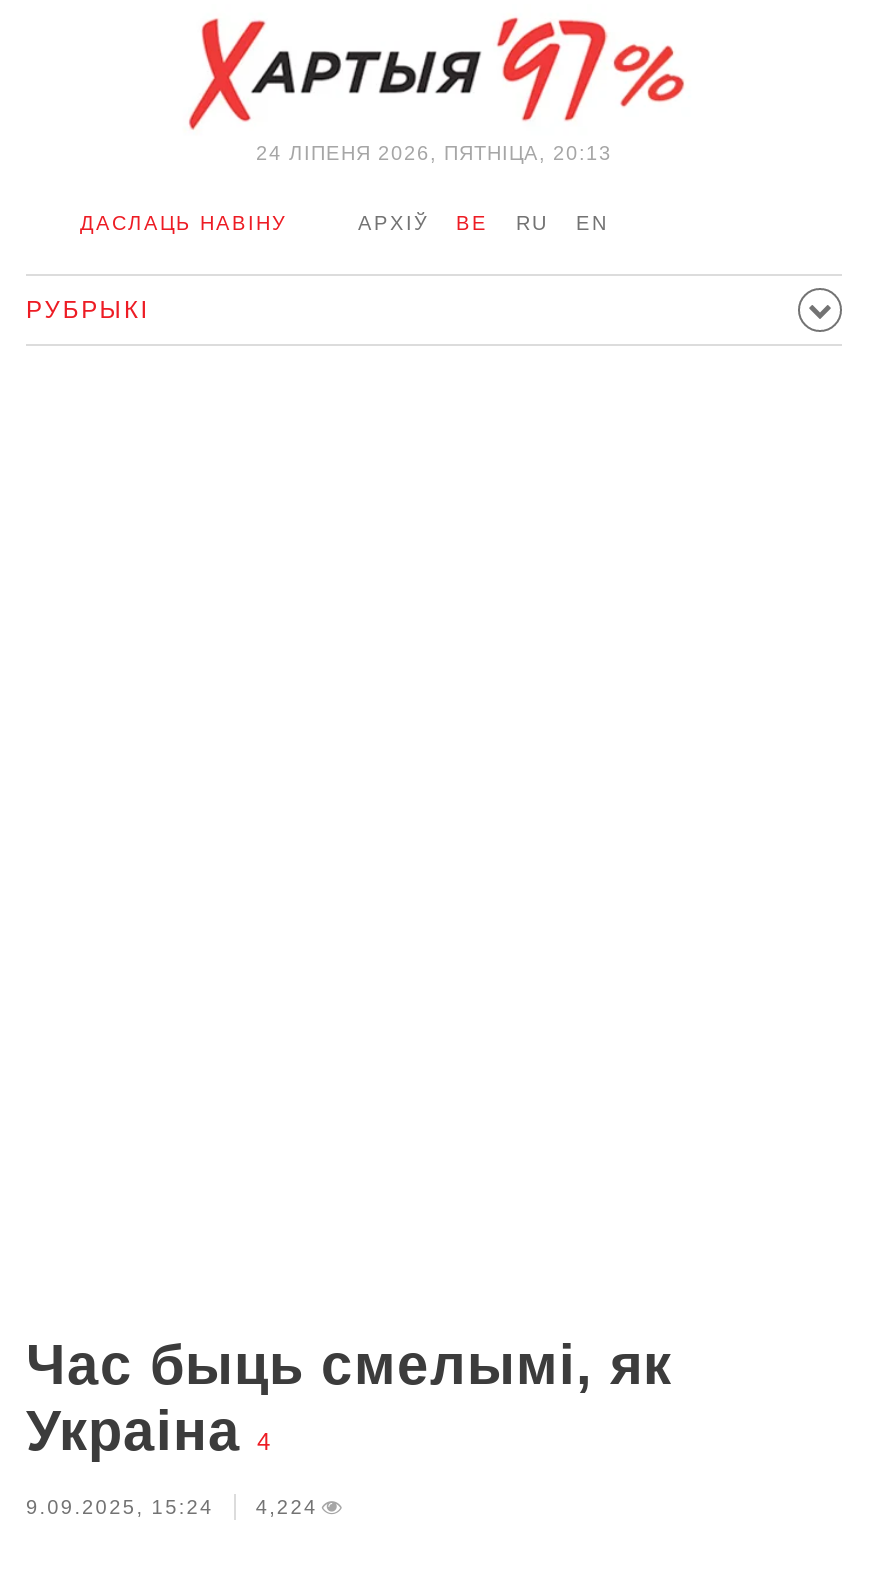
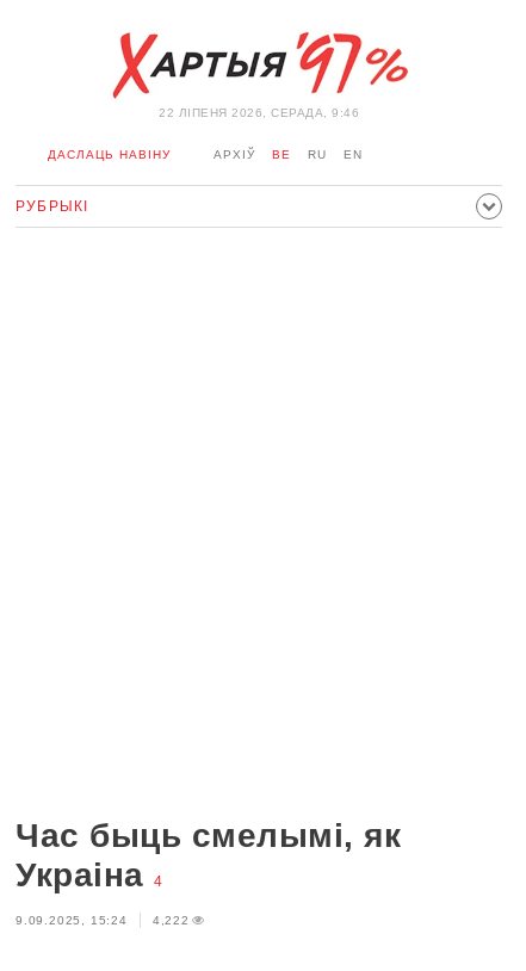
- 24 ЛIПЕНЯ 2026, ПЯТНІЦА, 20:13
+ 22 ЛIПЕНЯ 2026, СЕРАДА, 9:46

- 9.09.2025, 15:24 4,224
+ 9.09.2025, 15:24 4,222
